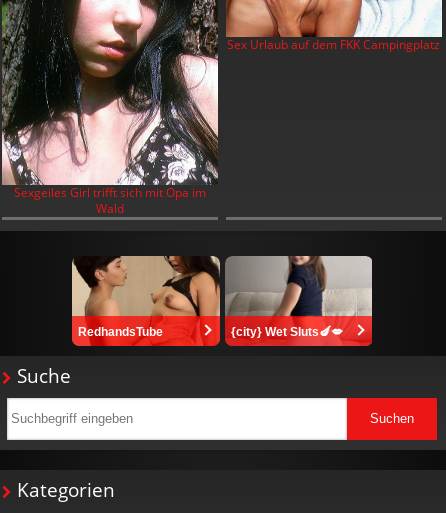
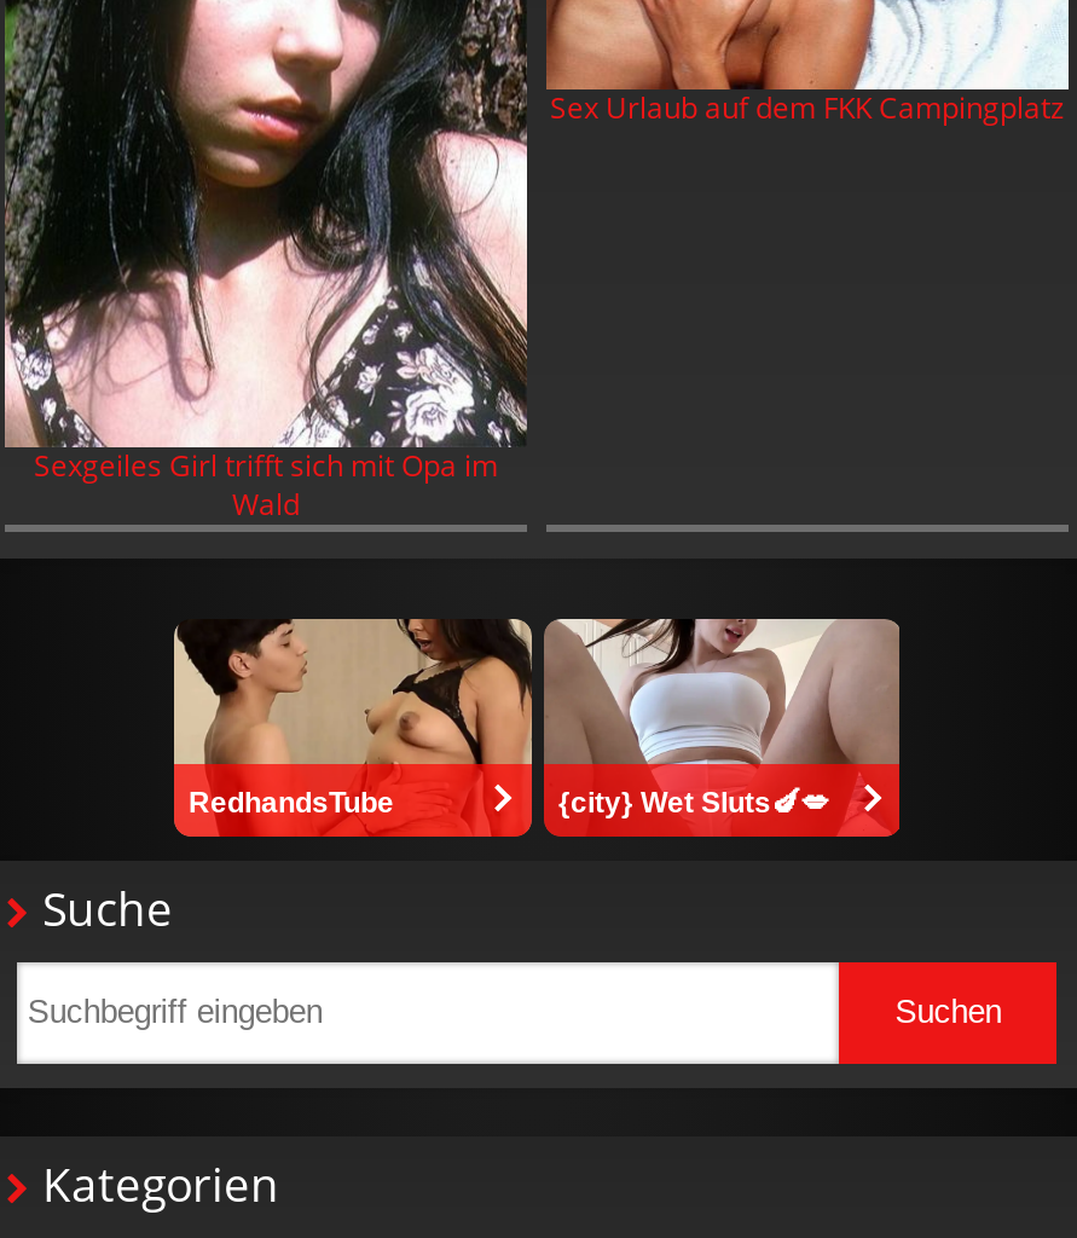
- [image]
+ [image]
